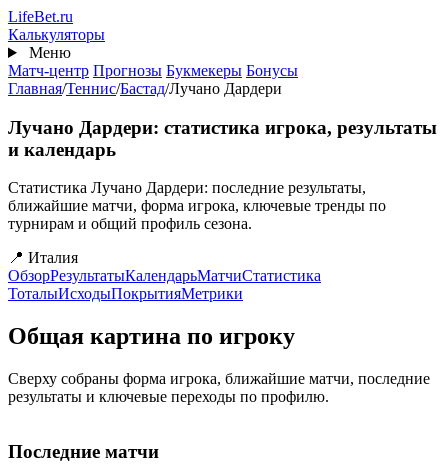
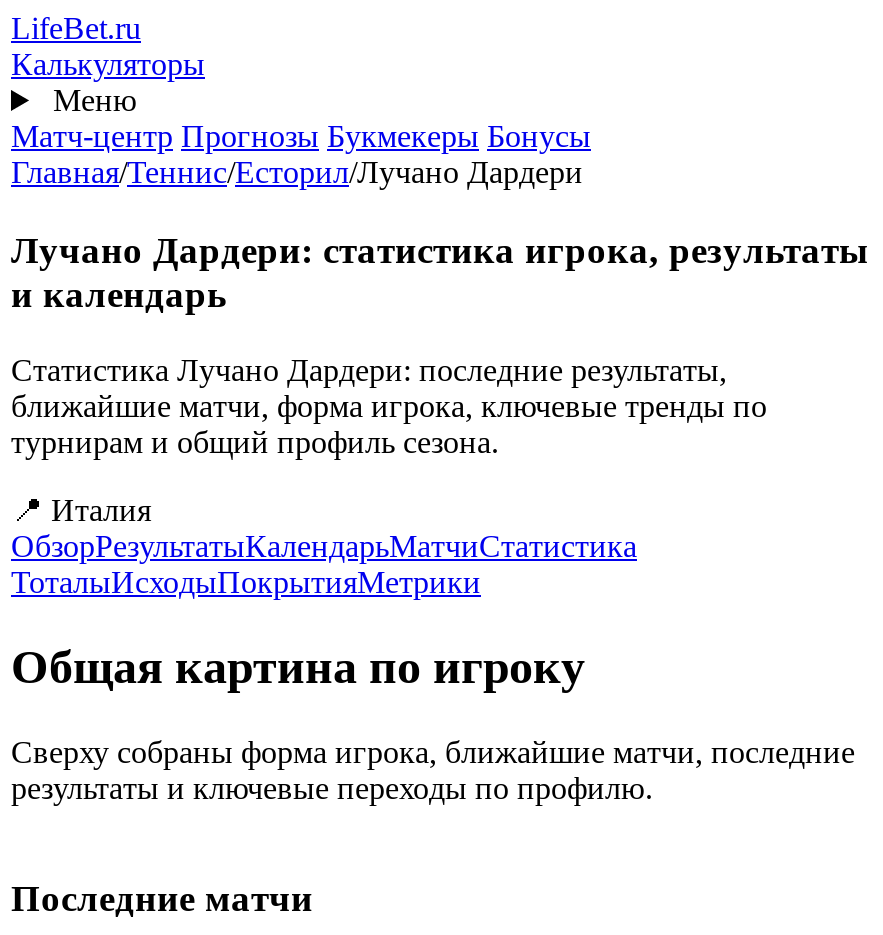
- Главная/Теннис/Бастад/Лучано Дардери
+ Главная/Теннис/Есторил/Лучано Дардери
